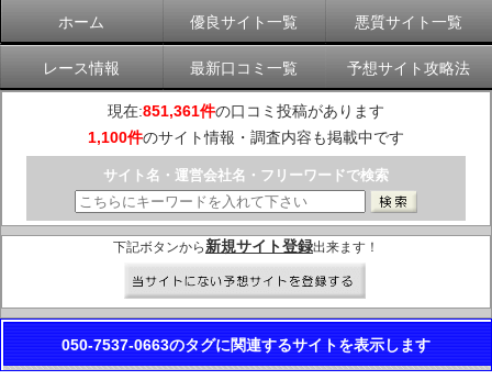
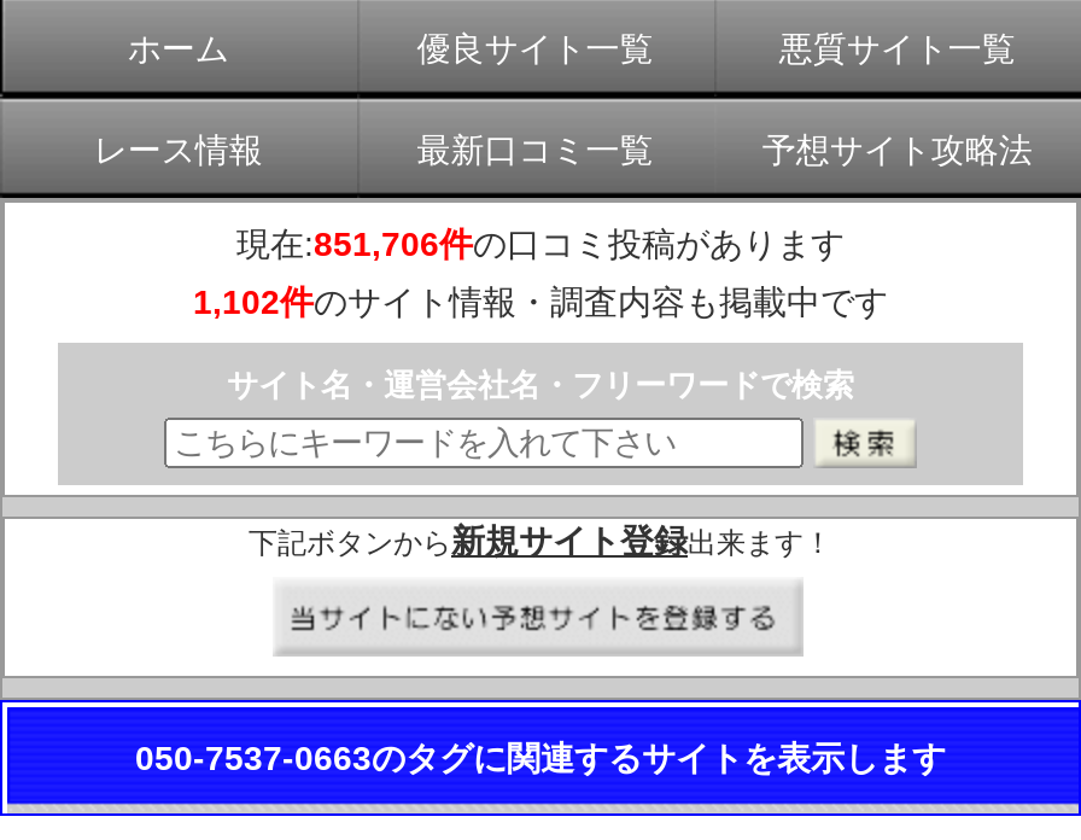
- 現在:851,361件の口コミ投稿があります
+ 現在:851,706件の口コミ投稿があります

- 1,100件のサイト情報・調査内容も掲載中です
+ 1,102件のサイト情報・調査内容も掲載中です
